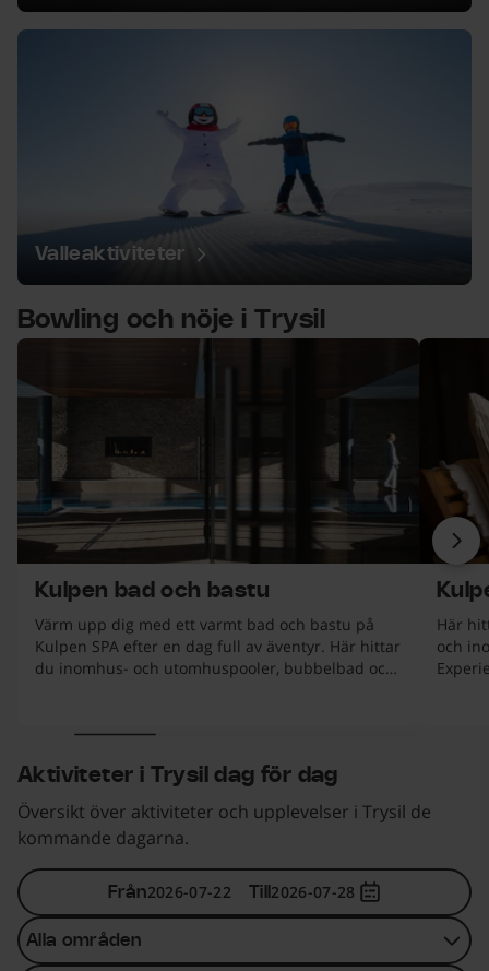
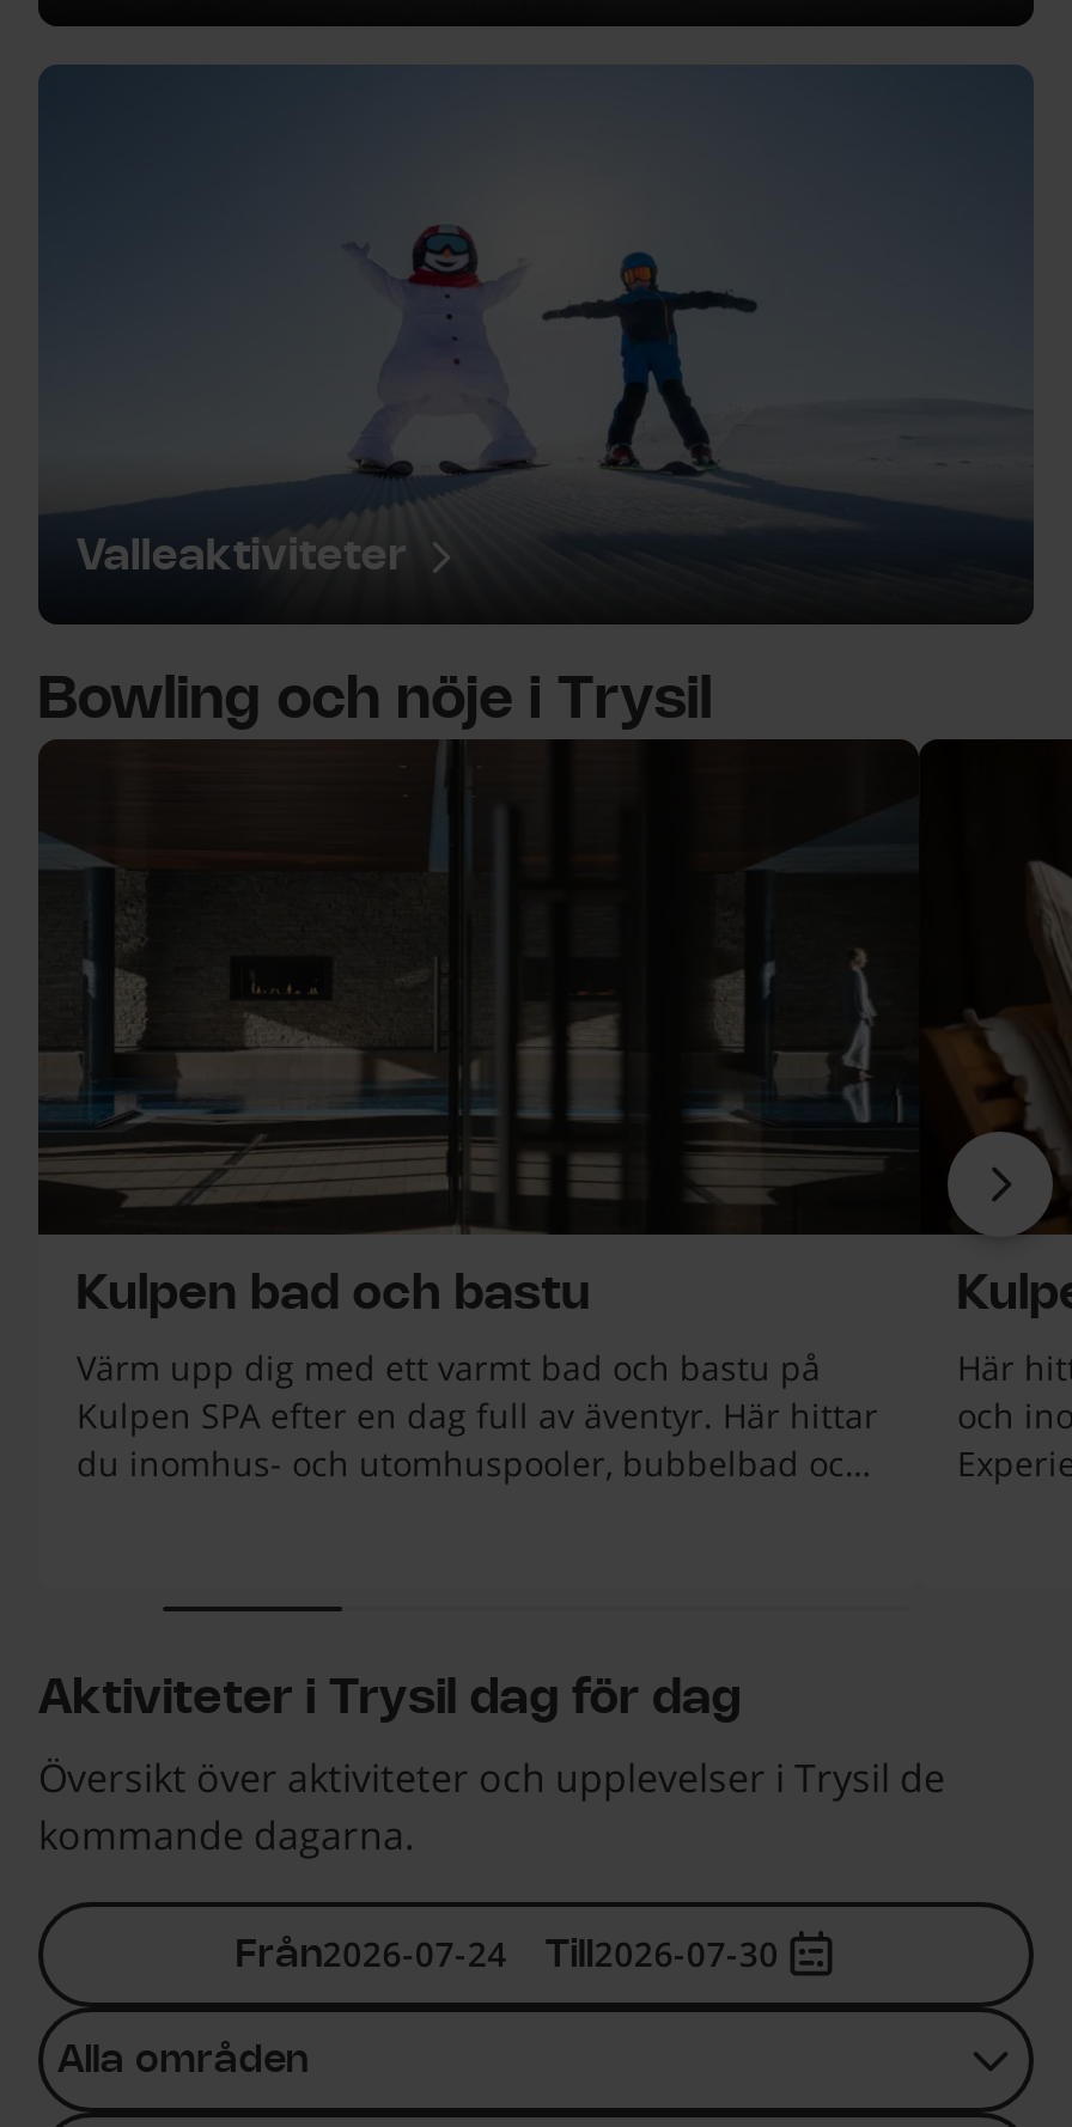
- Från2026-07-22
+ Från2026-07-24

- Till2026-07-28
+ Till2026-07-30
